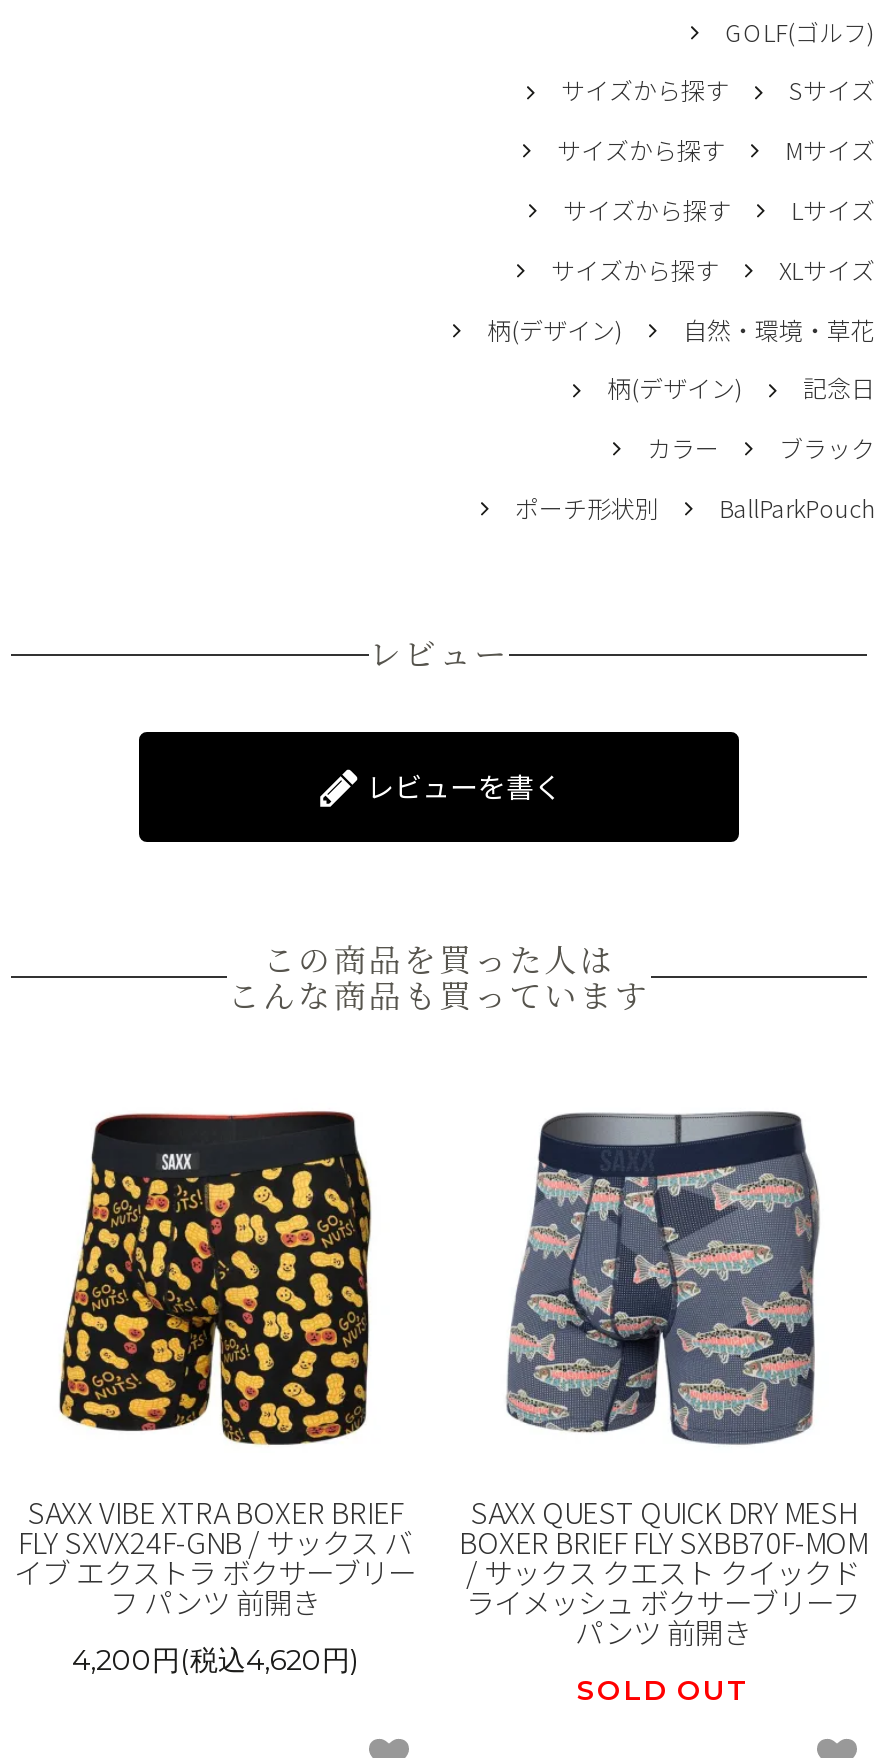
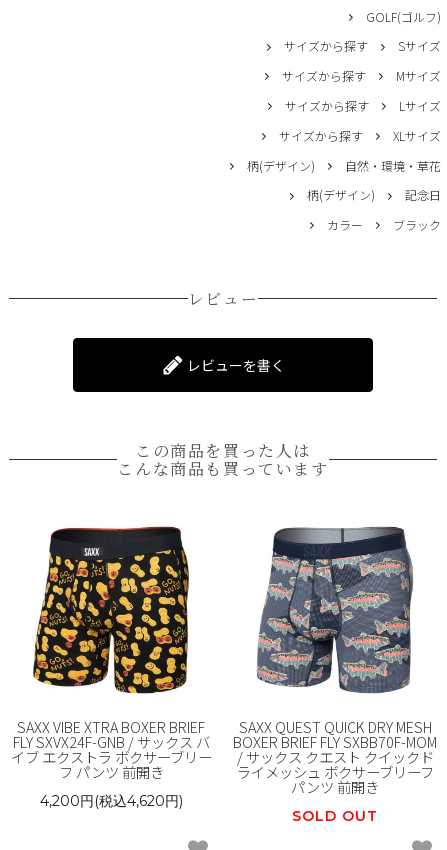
- ポーチ形状別
- BallParkPouch
